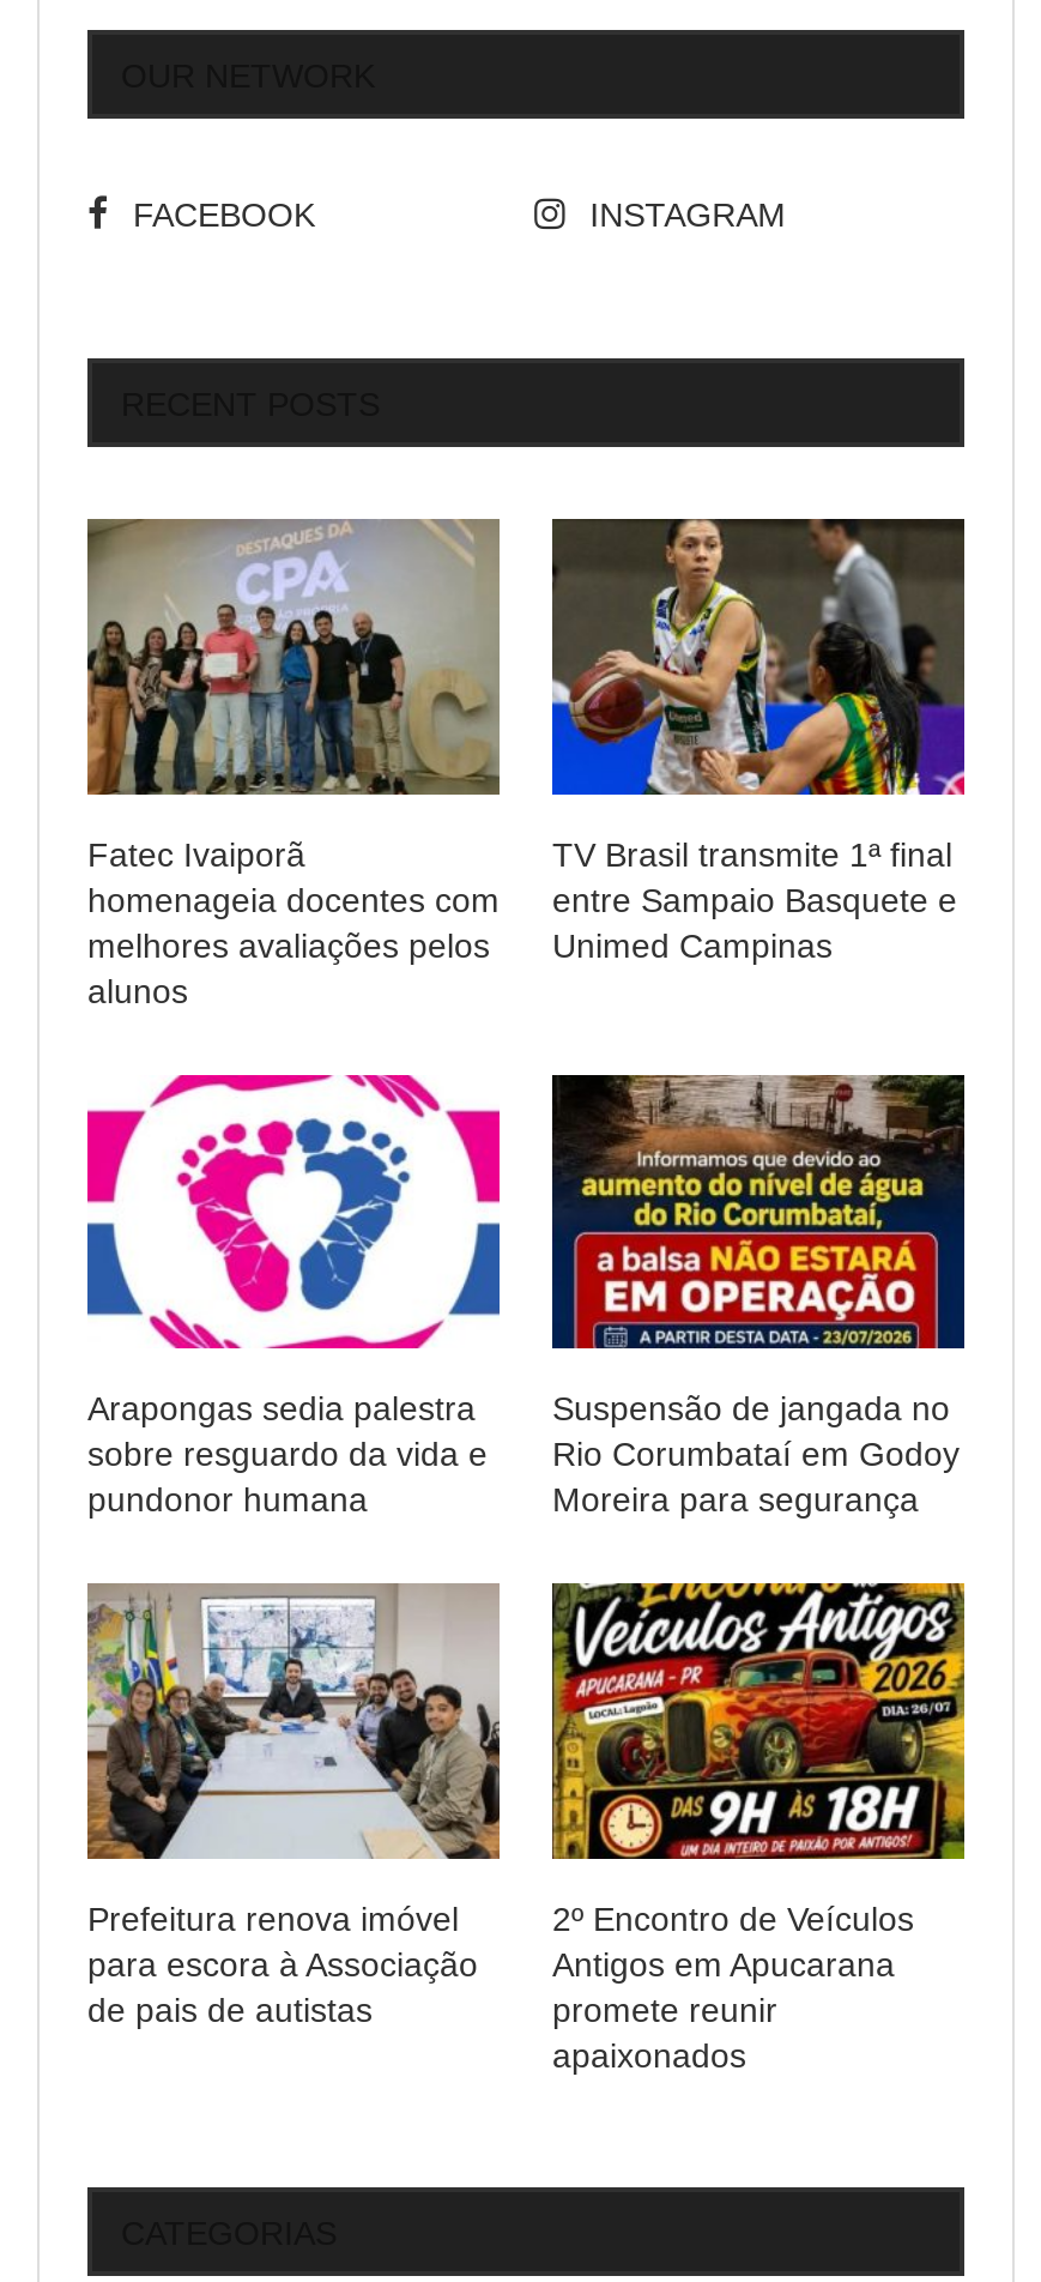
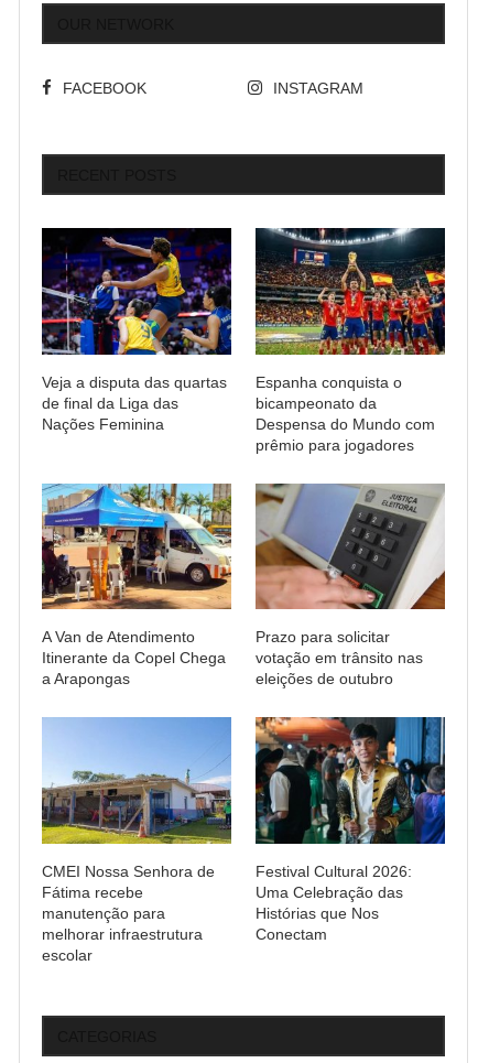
- [image]
- Fatec Ivaiporã
- homenageia docentes com
- melhores avaliações pelos
- alunos
+ [image]
+ Veja a disputa das quartas
+ de final da Liga das
+ Nações Feminina

- [image]
- TV Brasil transmite 1ª final
- entre Sampaio Basquete e
- Unimed Campinas
+ [image]
+ Espanha conquista o
+ bicampeonato da
+ Despensa do Mundo com
+ prêmio para jogadores

- [image]
- Arapongas sedia palestra
- sobre resguardo da vida e
- pundonor humana
+ [image]
+ A Van de Atendimento
+ Itinerante da Copel Chega
+ a Arapongas

- [image]
- Suspensão de jangada no
- Rio Corumbataí em Godoy
- Moreira para segurança
+ [image]
+ Prazo para solicitar
+ votação em trânsito nas
+ eleições de outubro

- [image]
- Prefeitura renova imóvel
- para escora à Associação
- de pais de autistas
+ [image]
+ CMEI Nossa Senhora de
+ Fátima recebe
+ manutenção para
+ melhorar infraestrutura
+ escolar

- [image]
- 2º Encontro de Veículos
- Antigos em Apucarana
- promete reunir
- apaixonados
+ [image]
+ Festival Cultural 2026:
+ Uma Celebração das
+ Histórias que Nos
+ Conectam
